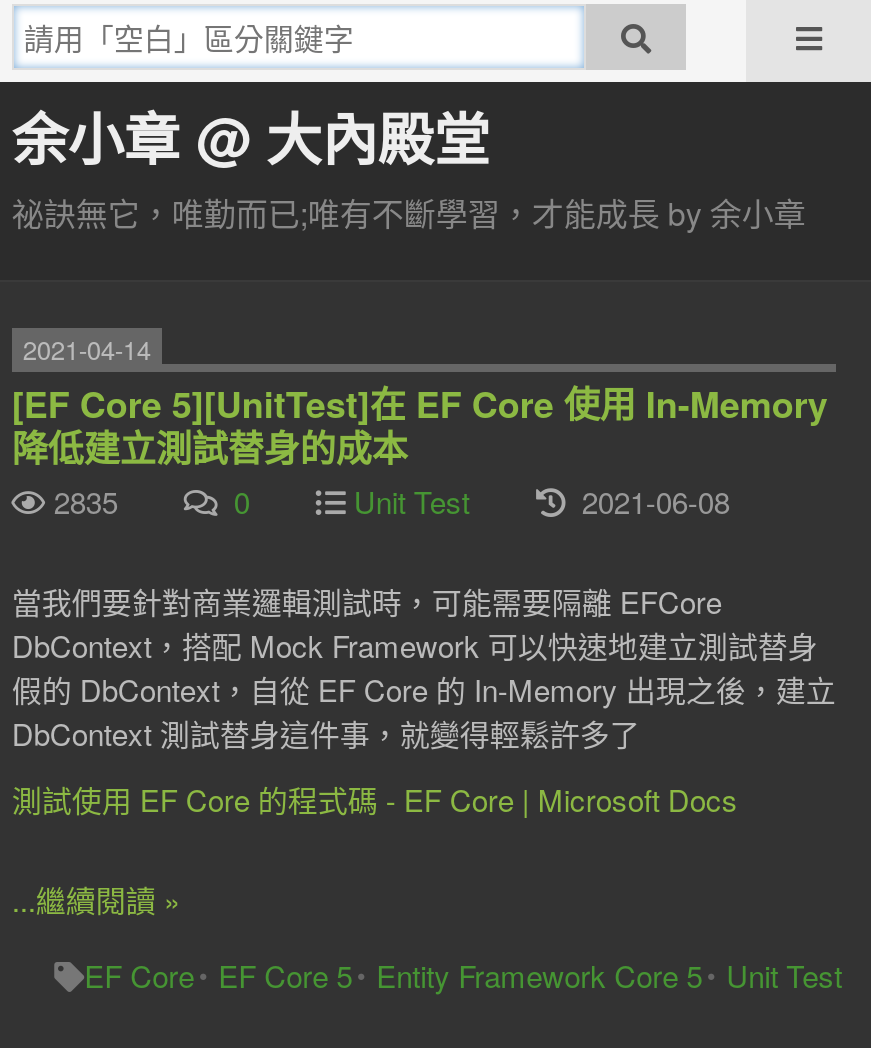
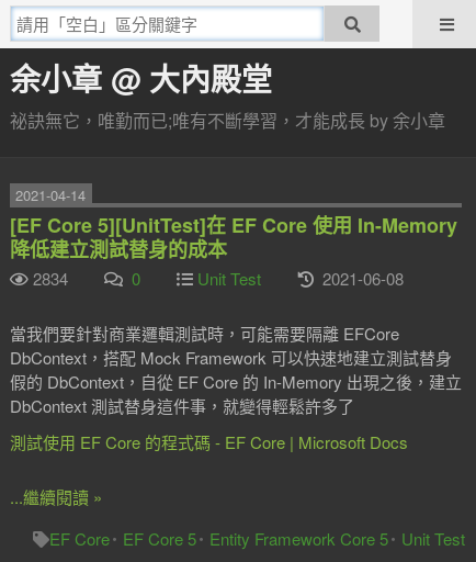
- 2835
+ 2834
